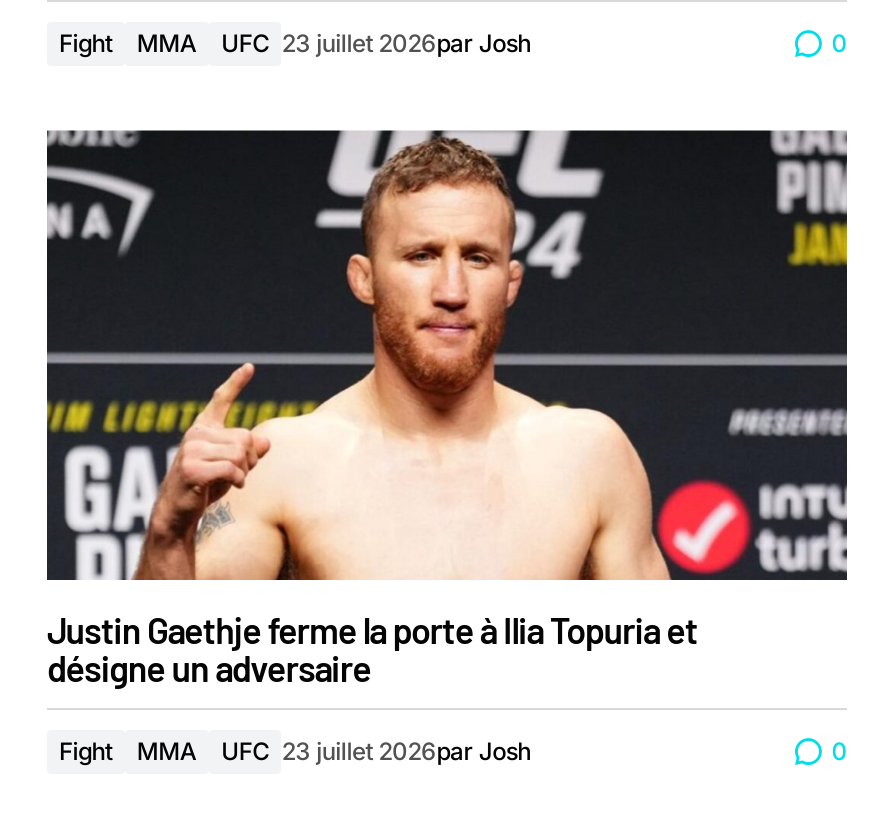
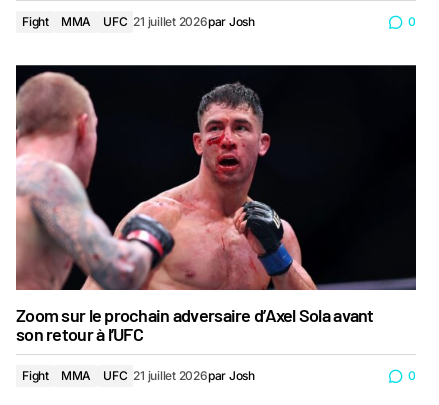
- UFC 23 juillet 2026par Josh
+ UFC 21 juillet 2026par Josh

- [image]
- Justin Gaethje ferme la porte à Ilia Topuria et
- désigne un adversaire
+ [image]
+ Zoom sur le prochain adversaire d’Axel Sola avant
+ son retour à l’UFC

- UFC 23 juillet 2026par Josh
+ UFC 21 juillet 2026par Josh
